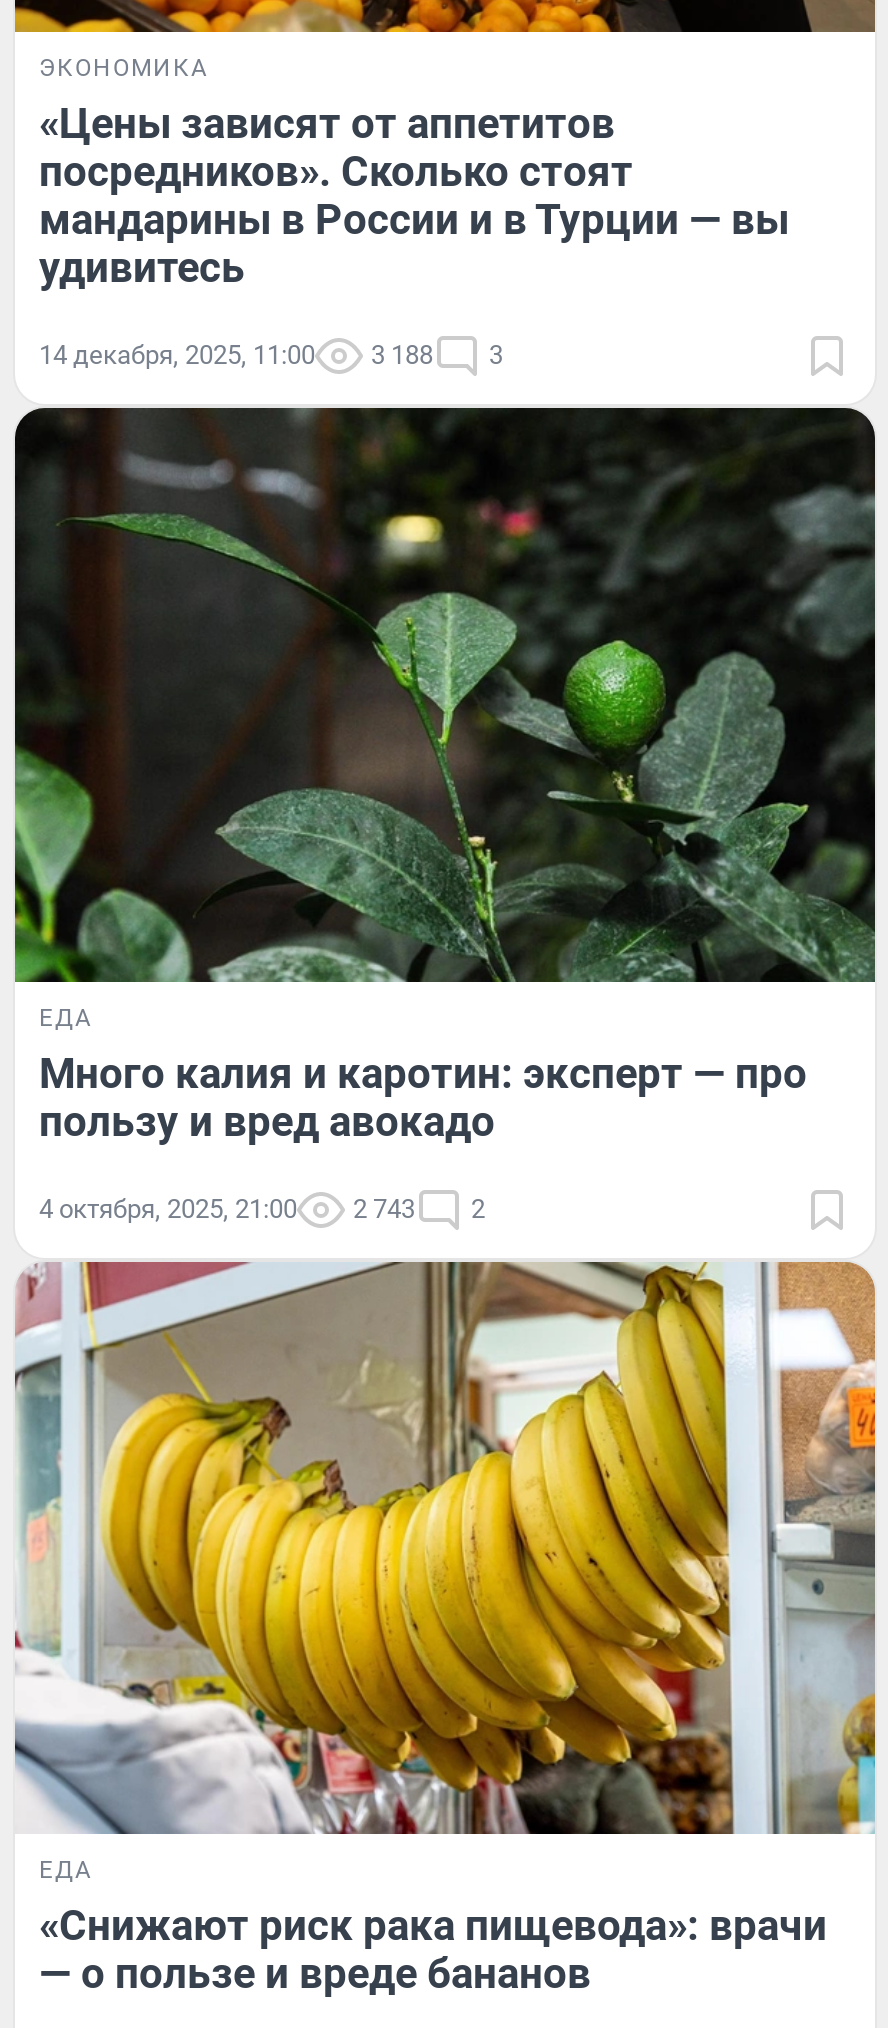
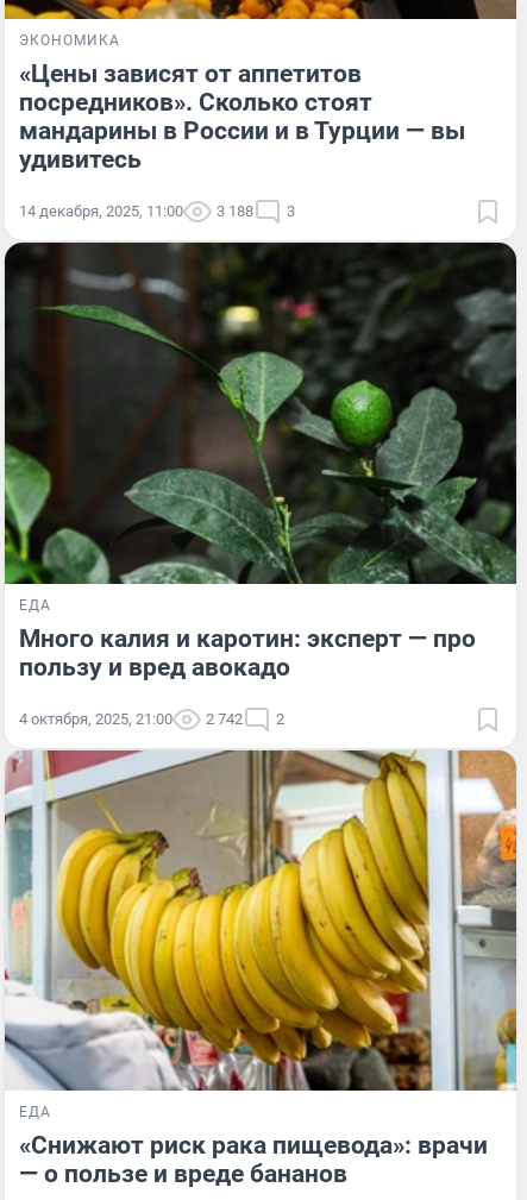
- 4 октября, 2025, 21:00 2 743 2
+ 4 октября, 2025, 21:00 2 742 2
